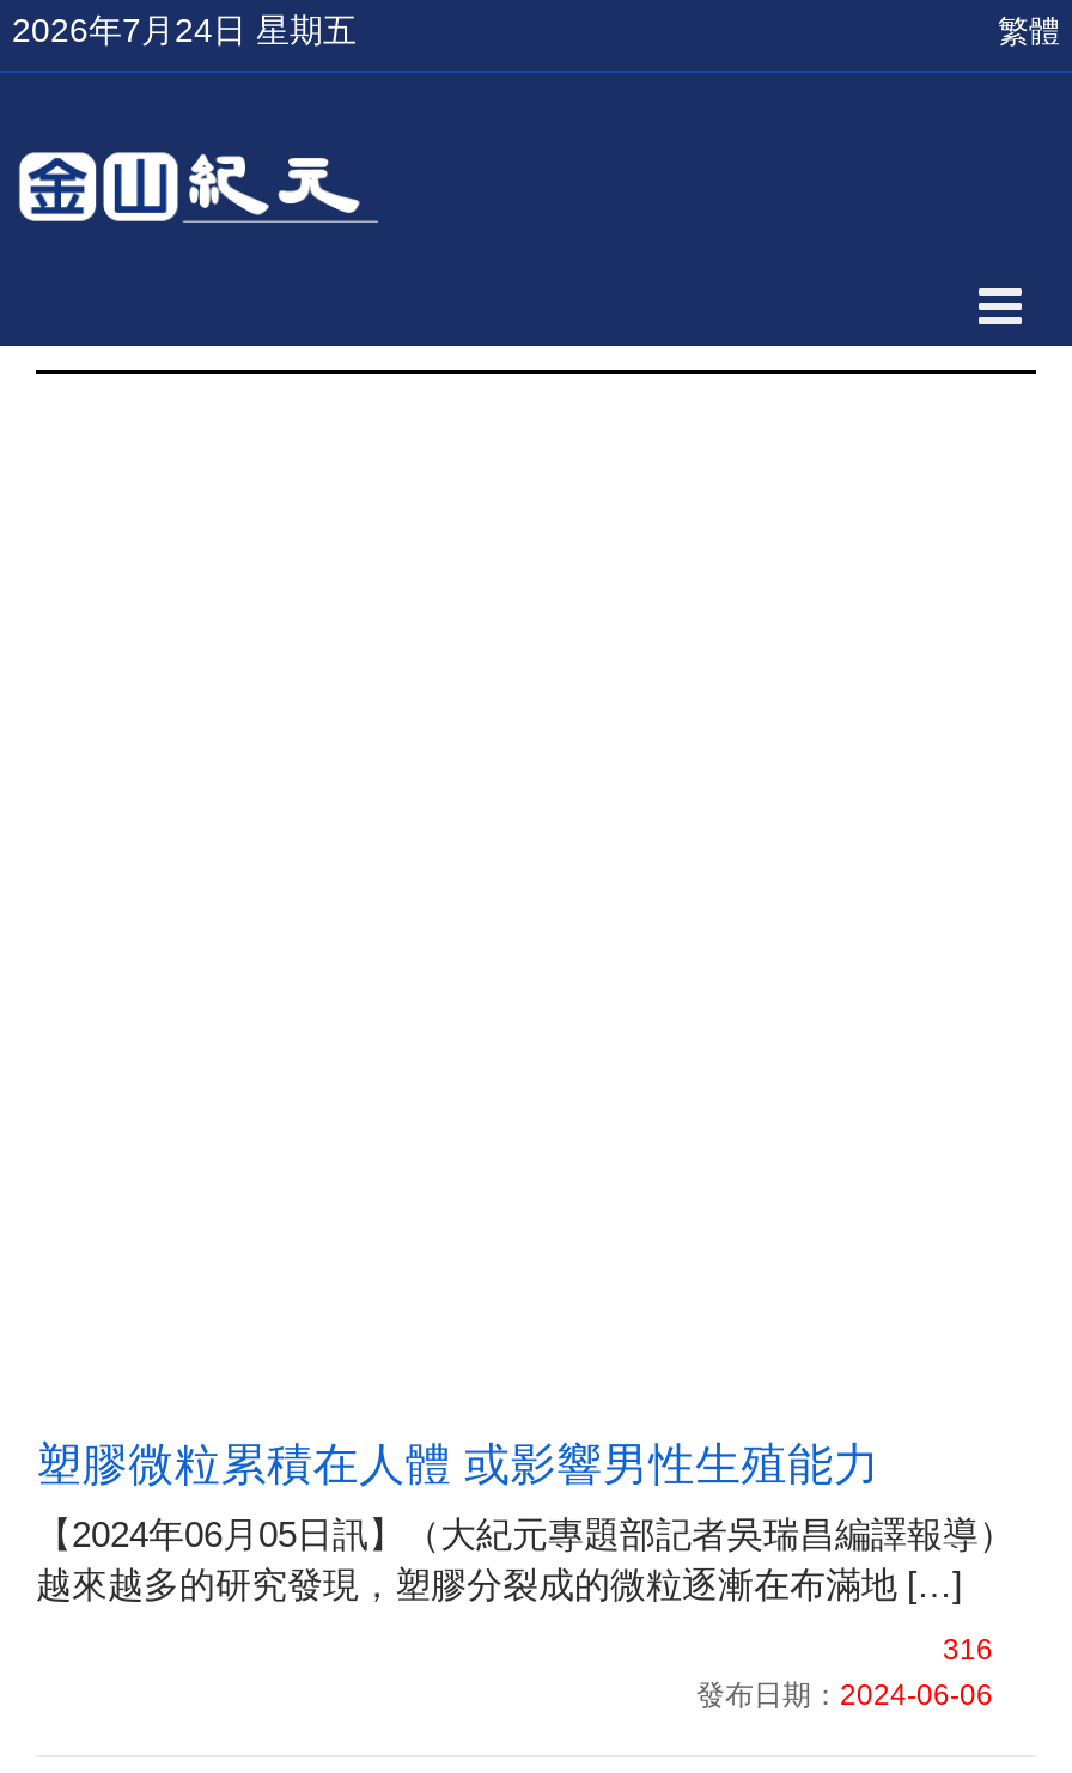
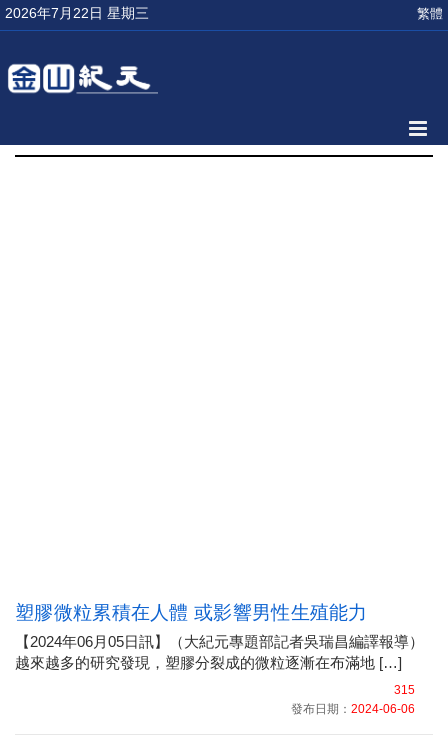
- 2026年7月24日 星期五
+ 2026年7月22日 星期三

- 316
+ 315
